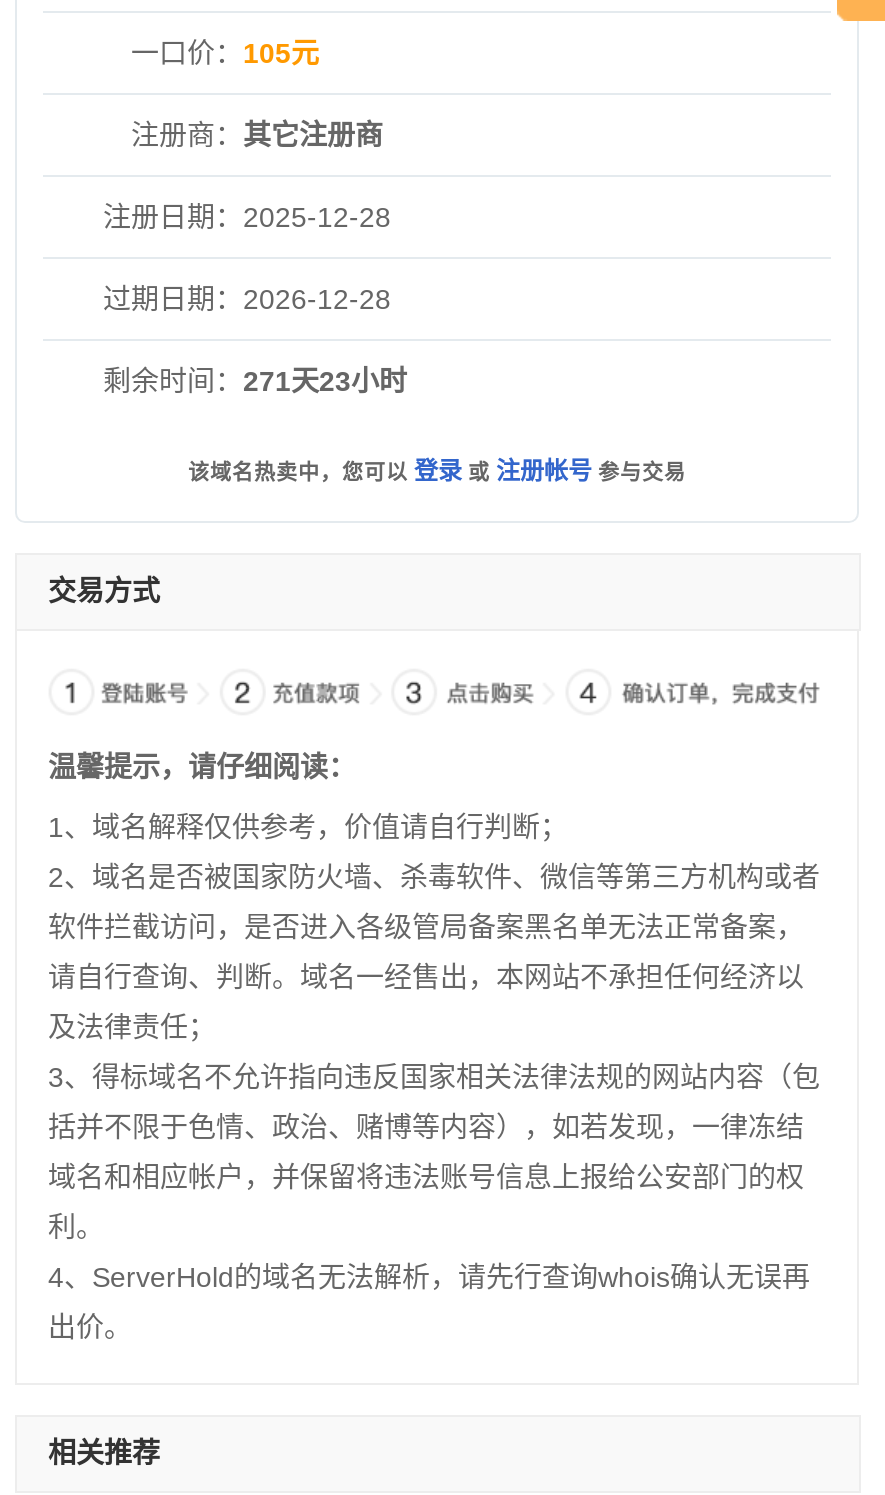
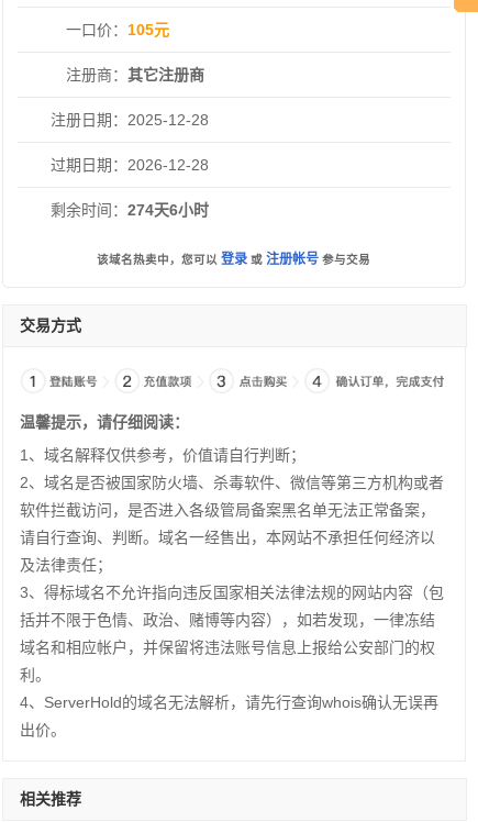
- 剩余时间：271天23小时
+ 剩余时间：274天6小时
